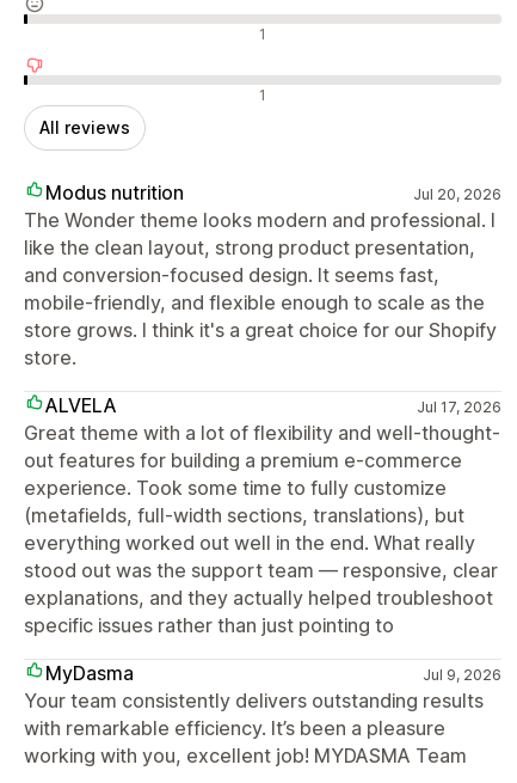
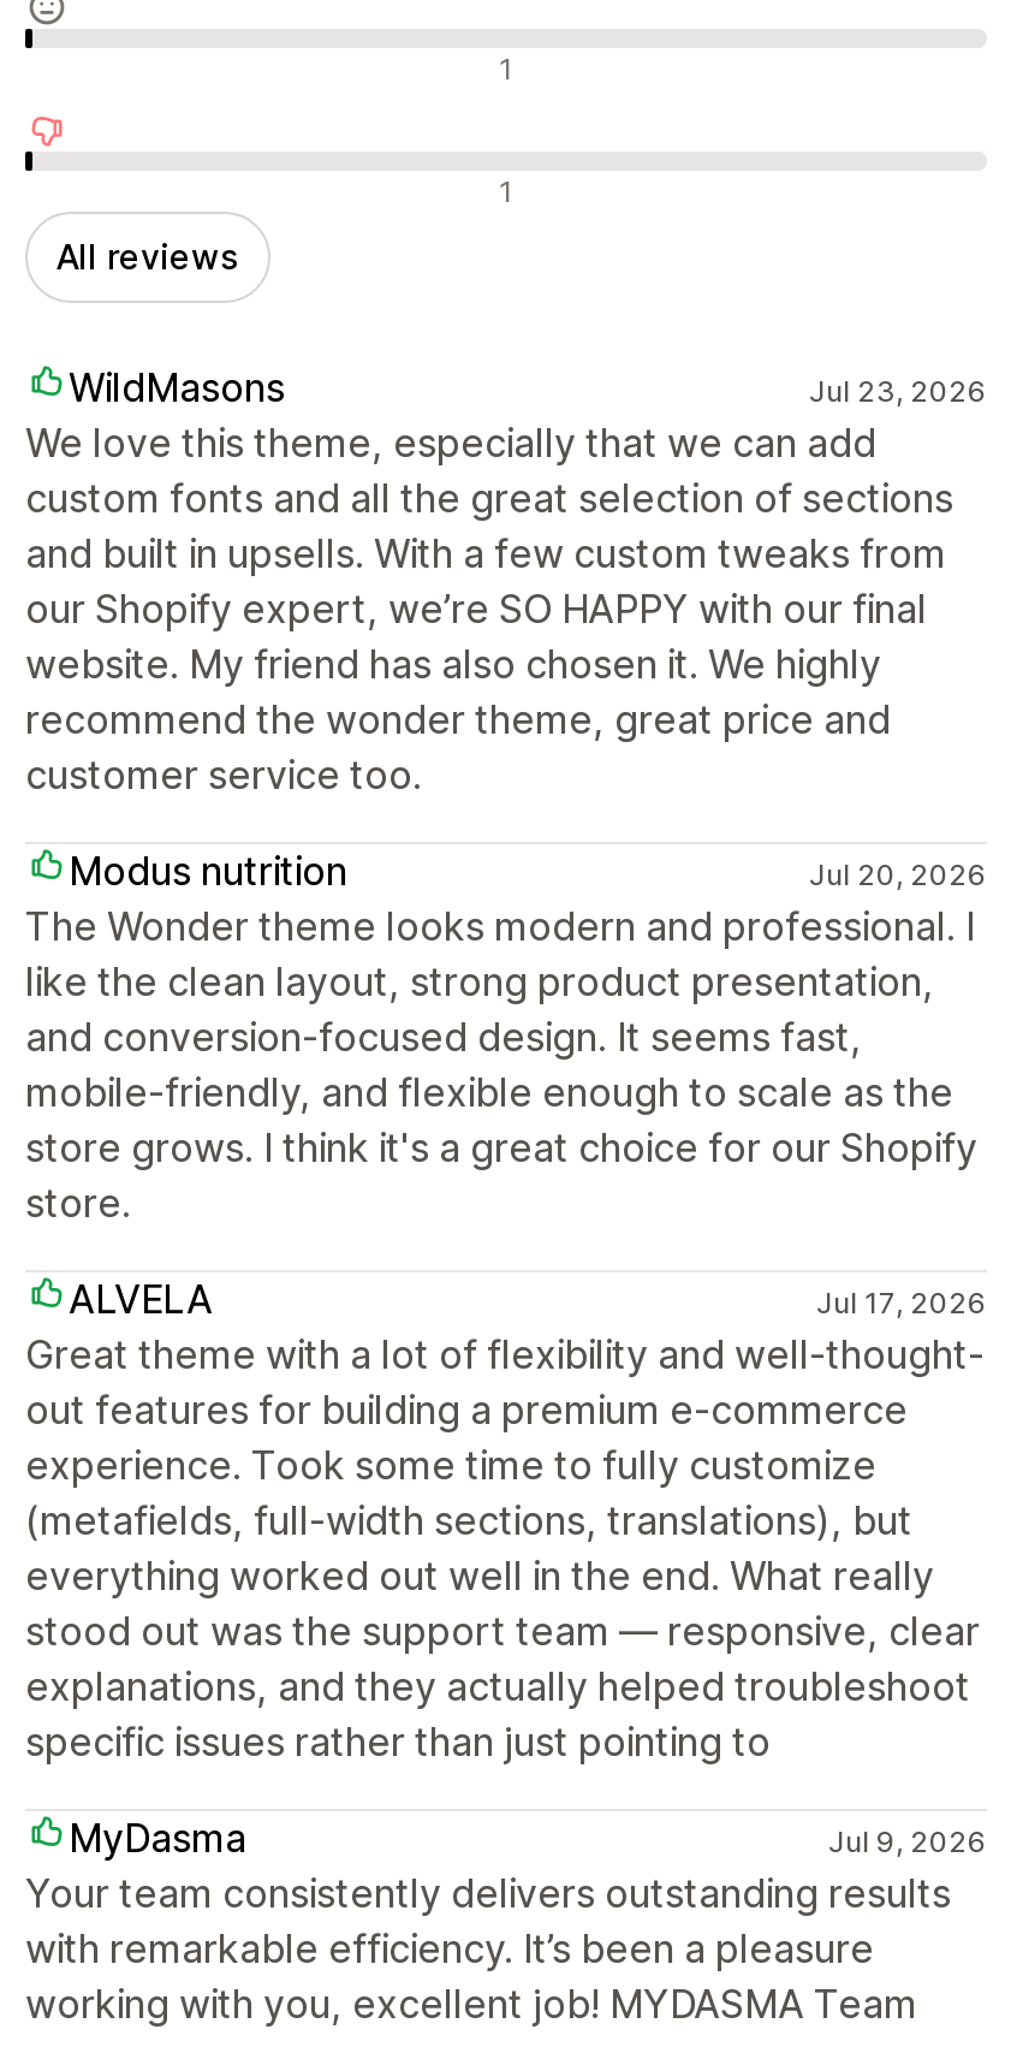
+ WildMasons
+ Jul 23, 2026
+ We love this theme, especially that we can add
+ custom fonts and all the great selection of sections
+ and built in upsells. With a few custom tweaks from
+ our Shopify expert, we’re SO HAPPY with our final
+ website. My friend has also chosen it. We highly
+ recommend the wonder theme, great price and
+ customer service too.
